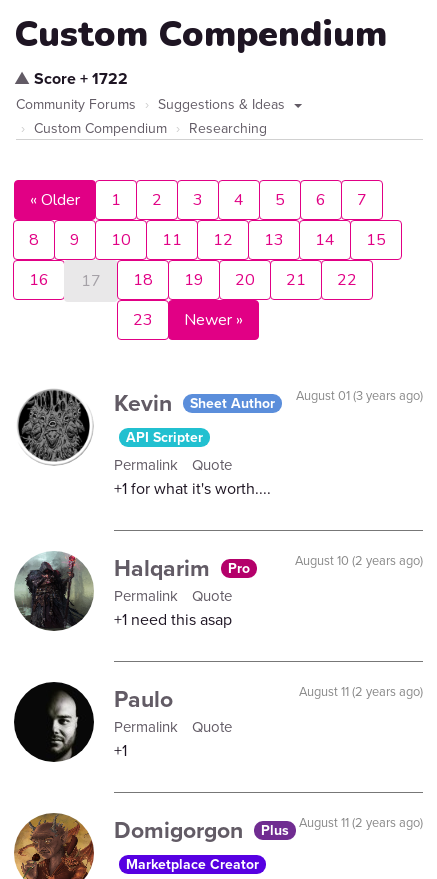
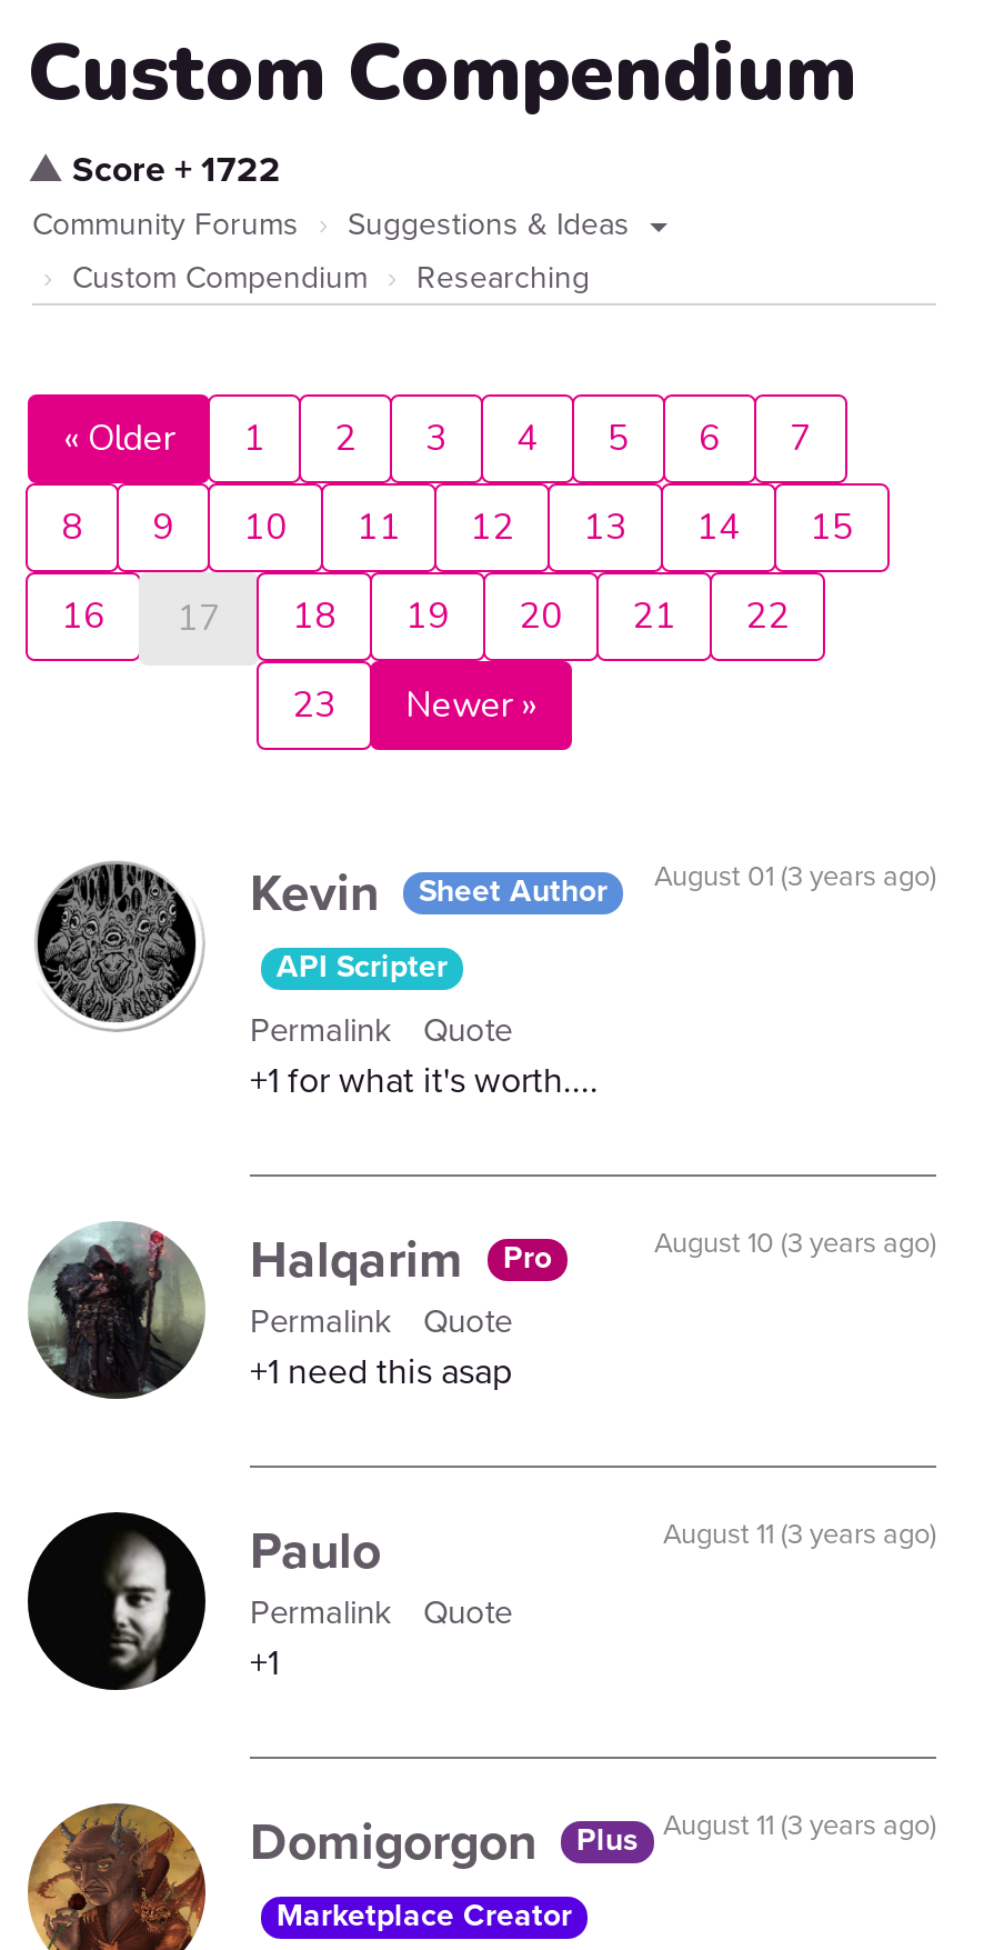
- August 10 (2 years ago)
+ August 10 (3 years ago)

- August 11 (2 years ago)
+ August 11 (3 years ago)

- August 11 (2 years ago)
+ August 11 (3 years ago)
